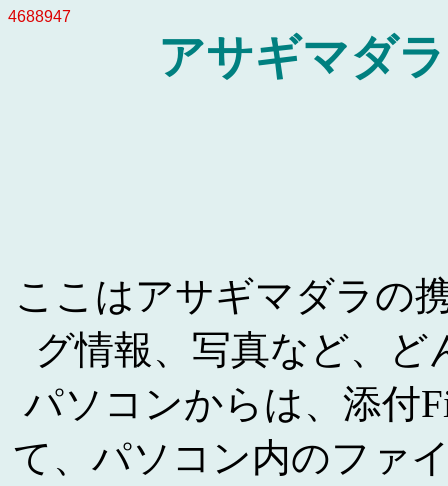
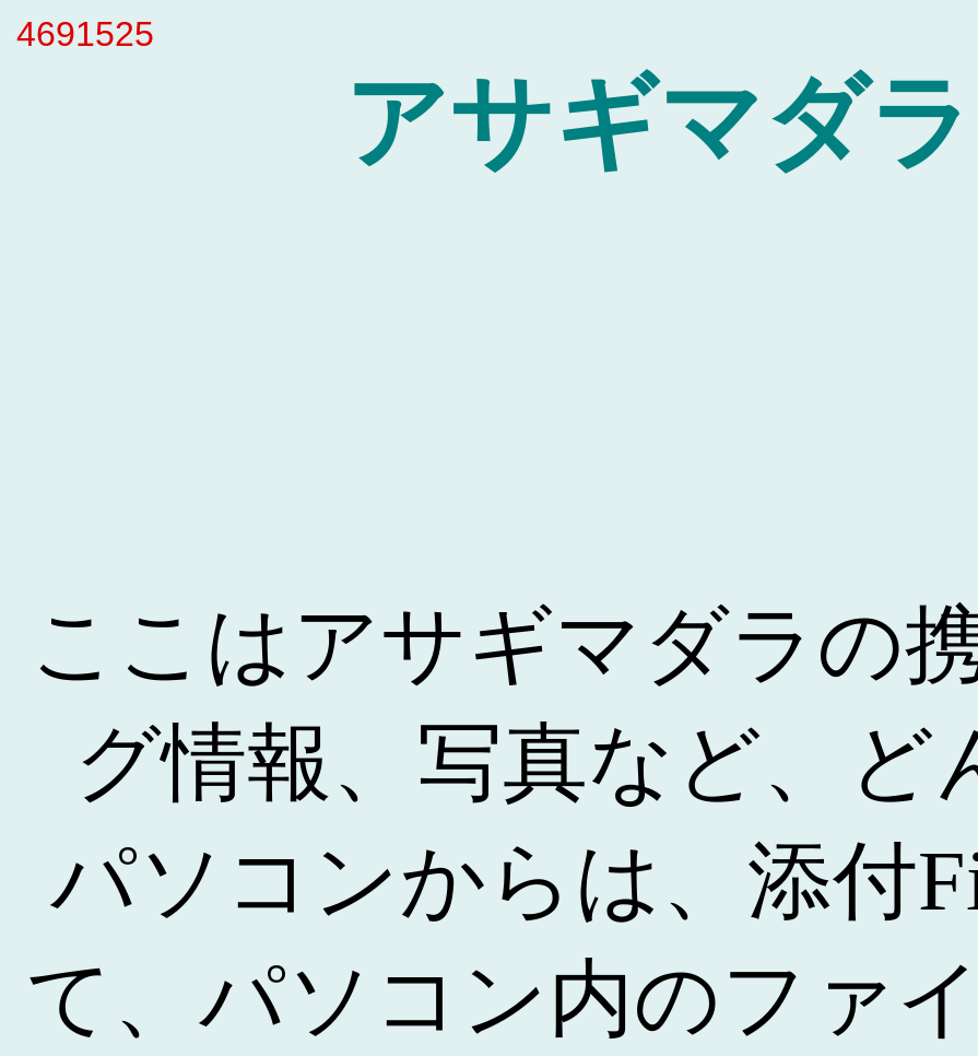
- 4688947
+ 4691525
